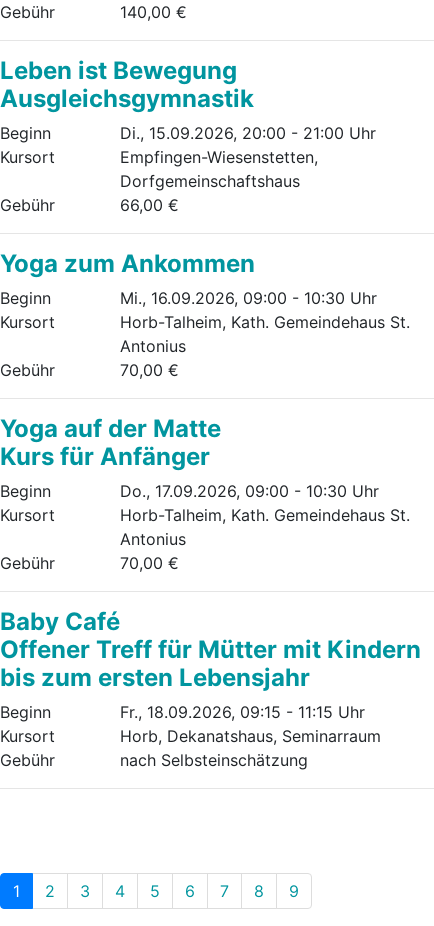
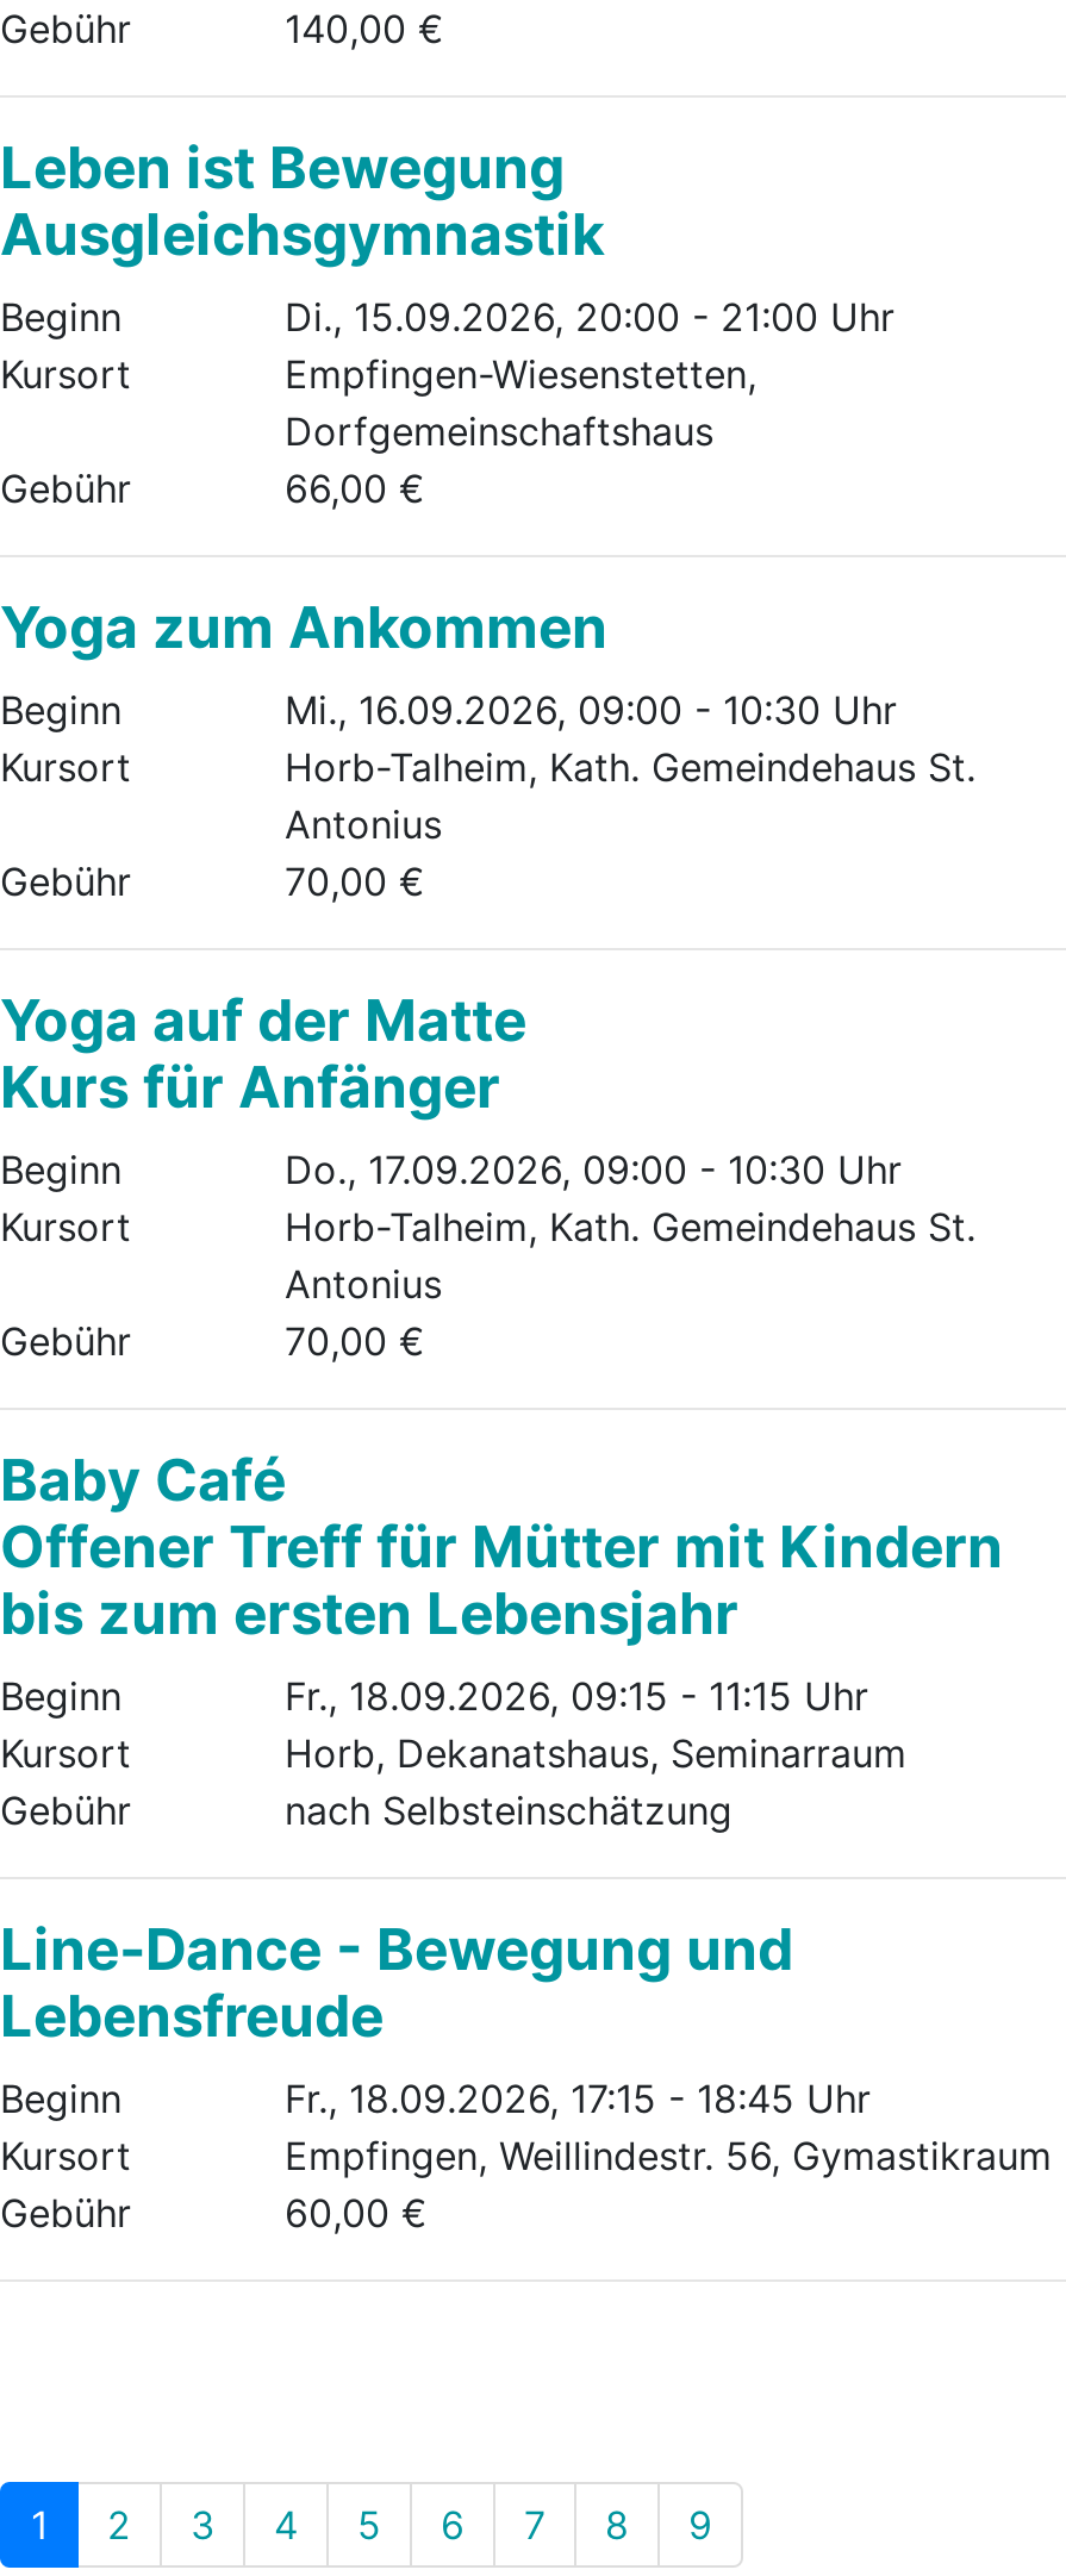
+ Line-Dance - Bewegung und
+ Lebensfreude
+ Beginn
+ Fr., 18.09.2026, 17:15 - 18:45 Uhr
+ Kursort
+ Empfingen, Weillindestr. 56, Gymastikraum
+ Gebühr
+ 60,00 €
